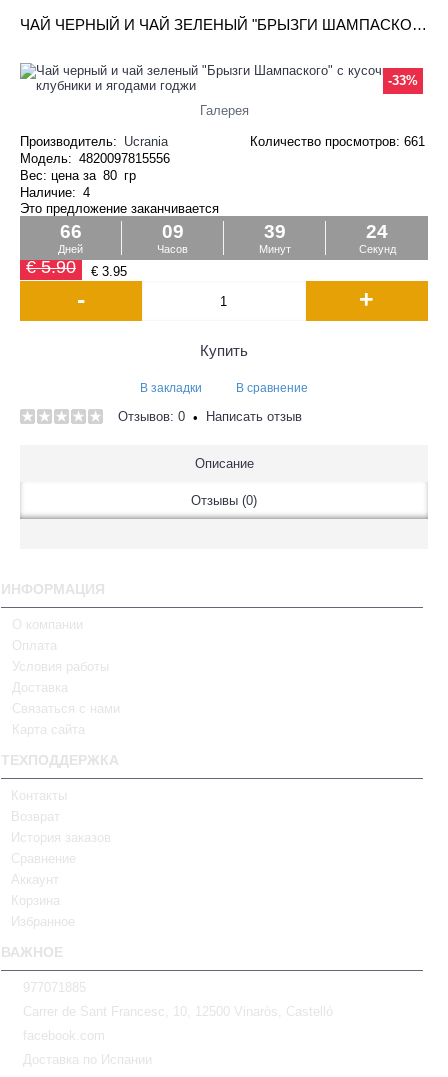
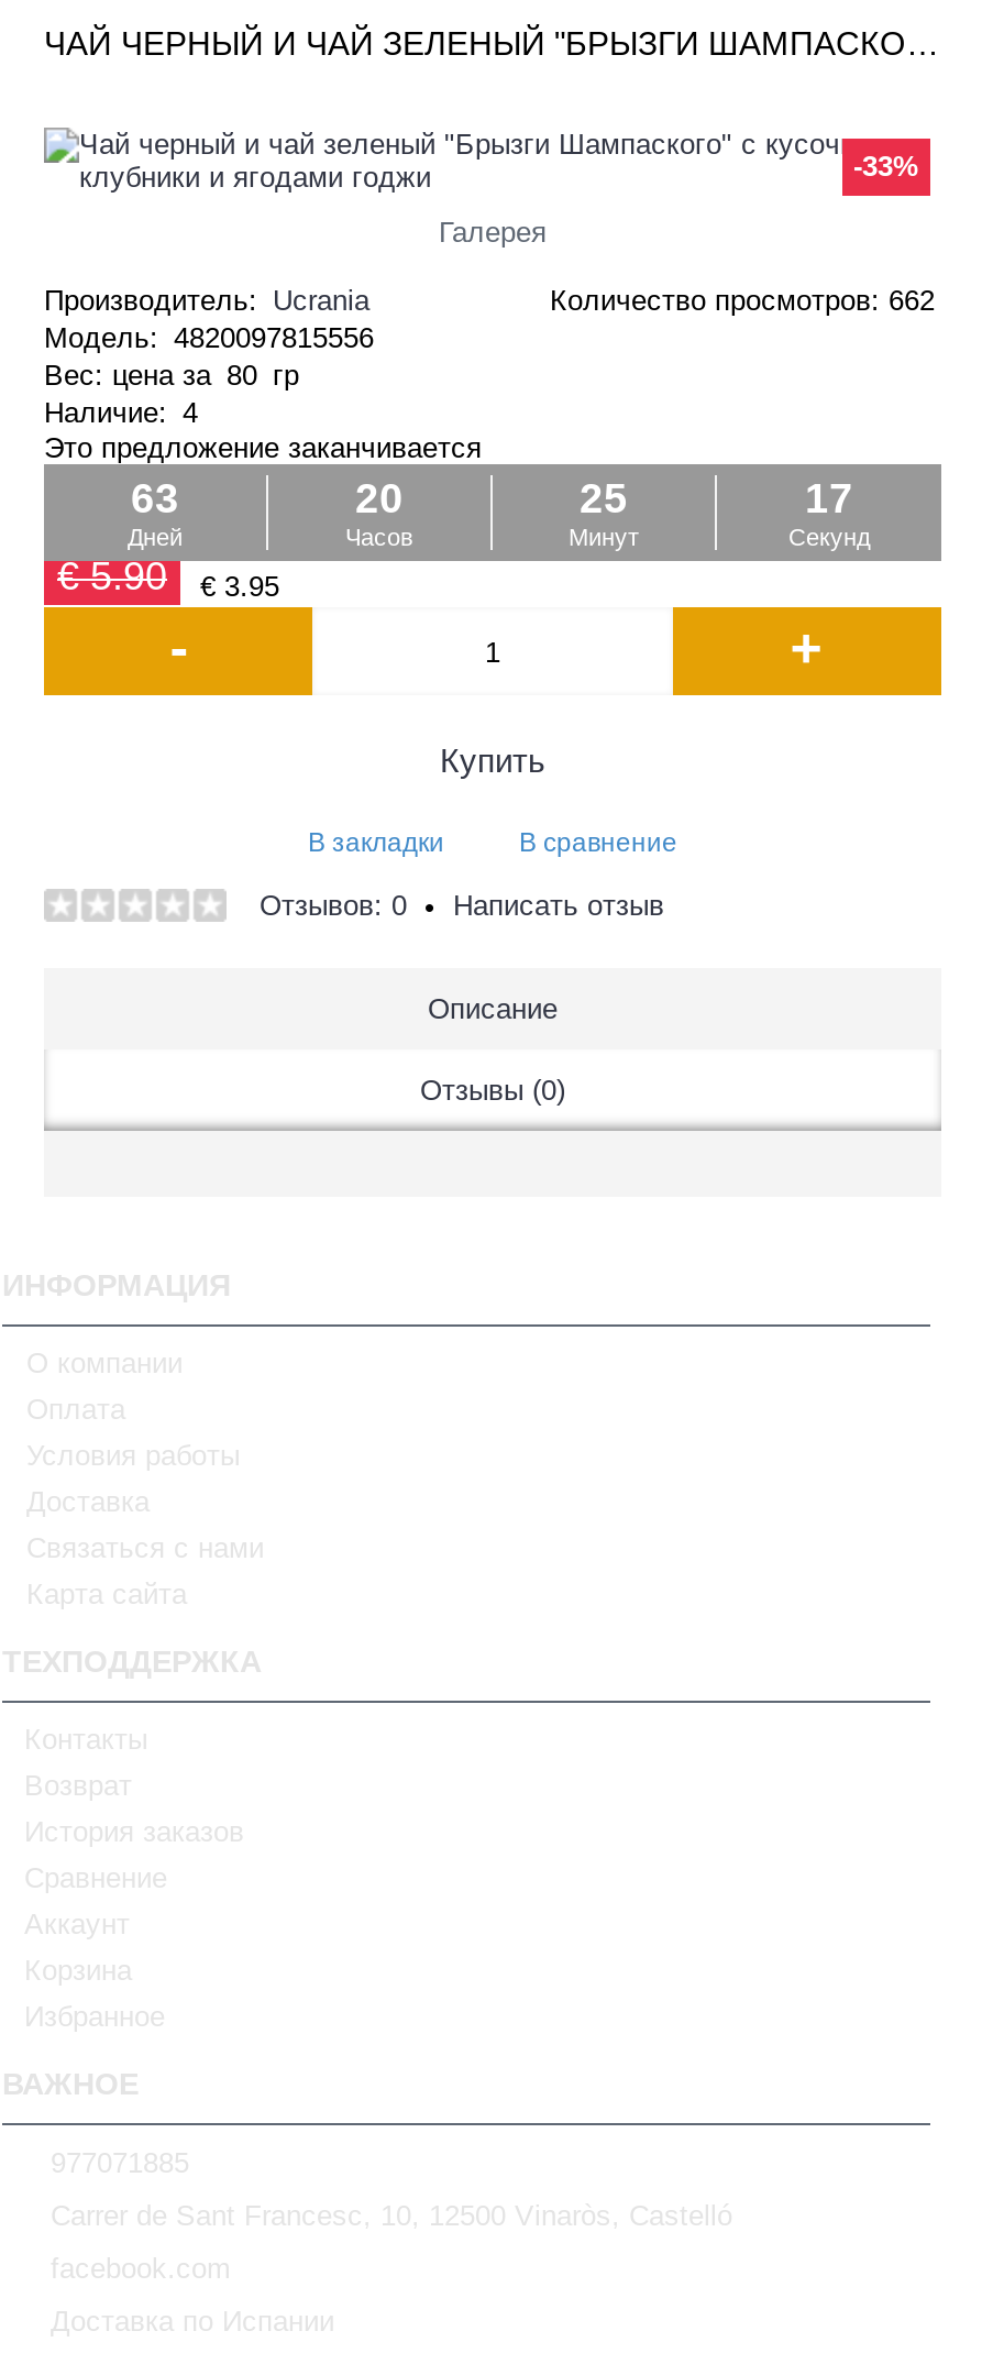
- Количество просмотров: 661
+ Количество просмотров: 662

- 66
+ 63

- 09
+ 20

- 39
+ 25

- 24
+ 17
